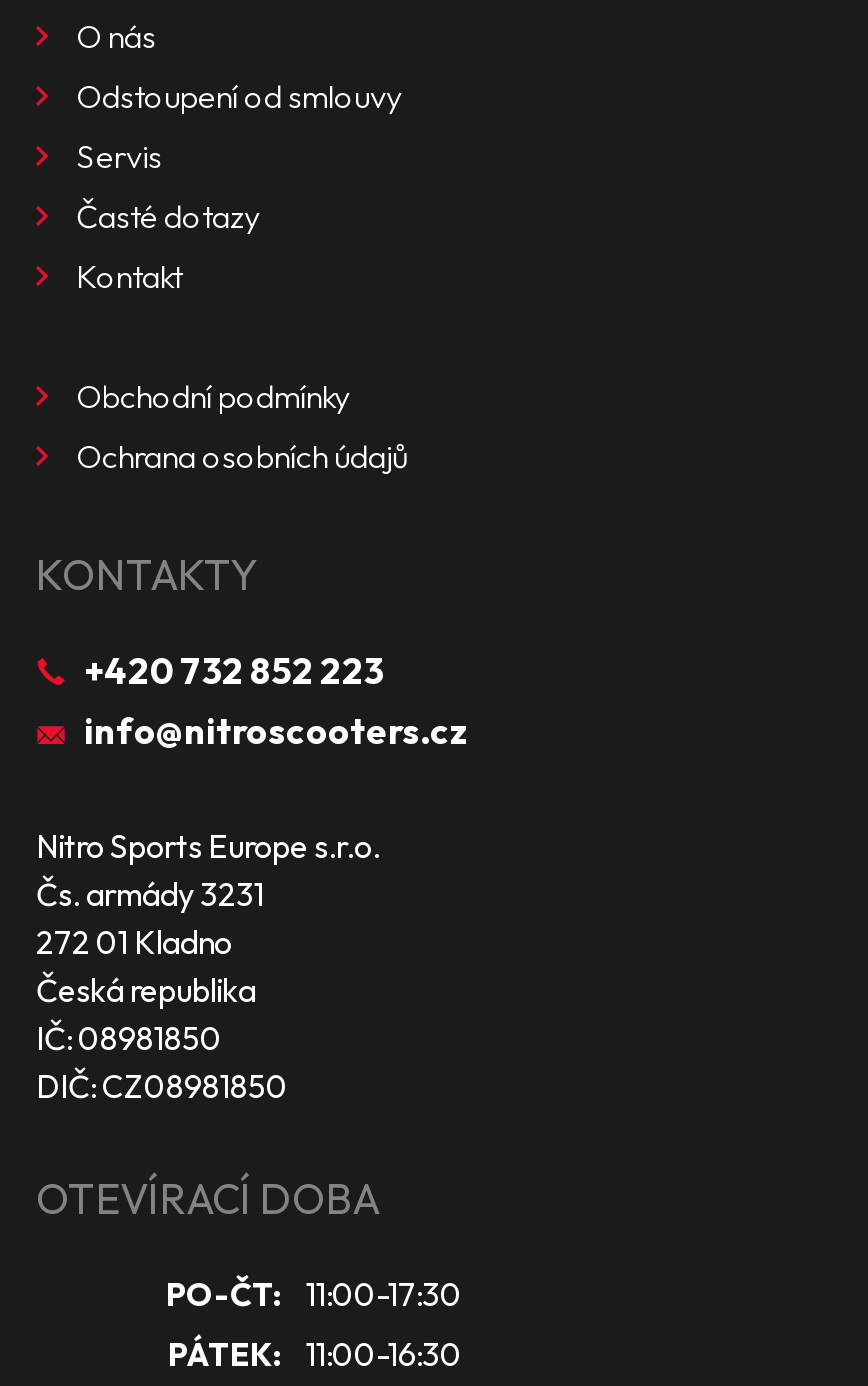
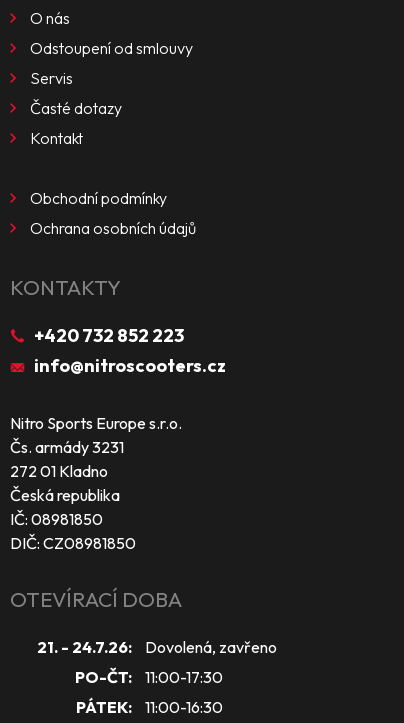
+ 21. - 24.7.26:
+ Dovolená, zavřeno
